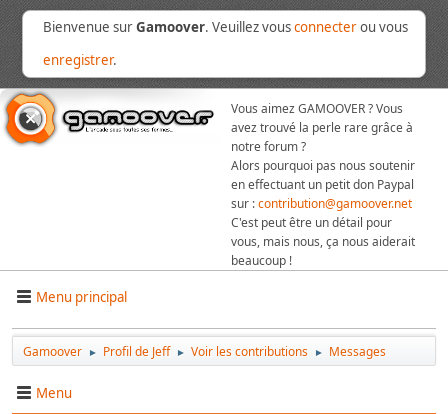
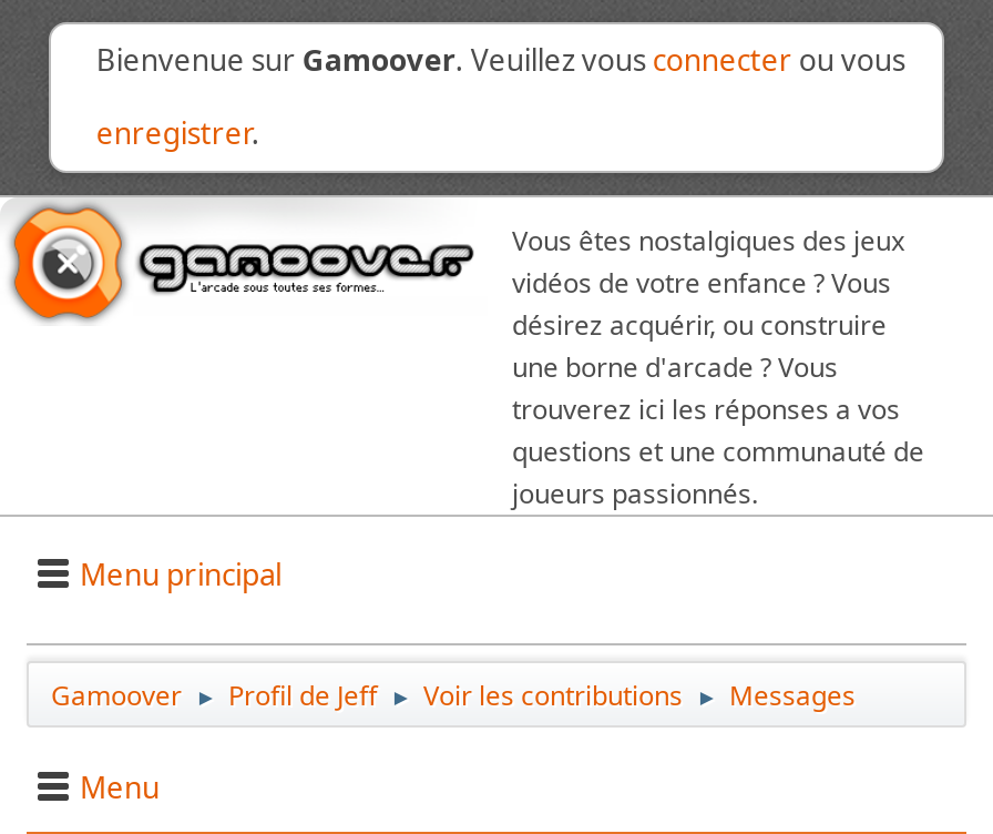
- Vous aimez GAMOOVER ? Vous
- avez trouvé la perle rare grâce à
- notre forum ?
- Alors pourquoi pas nous soutenir
- en effectuant un petit don Paypal
- sur : contribution@gamoover.net
- C'est peut être un détail pour
- vous, mais nous, ça nous aiderait
- beaucoup !
+ Vous êtes nostalgiques des jeux
+ vidéos de votre enfance ? Vous
+ désirez acquérir, ou construire
+ une borne d'arcade ? Vous
+ trouverez ici les réponses a vos
+ questions et une communauté de
+ joueurs passionnés.
